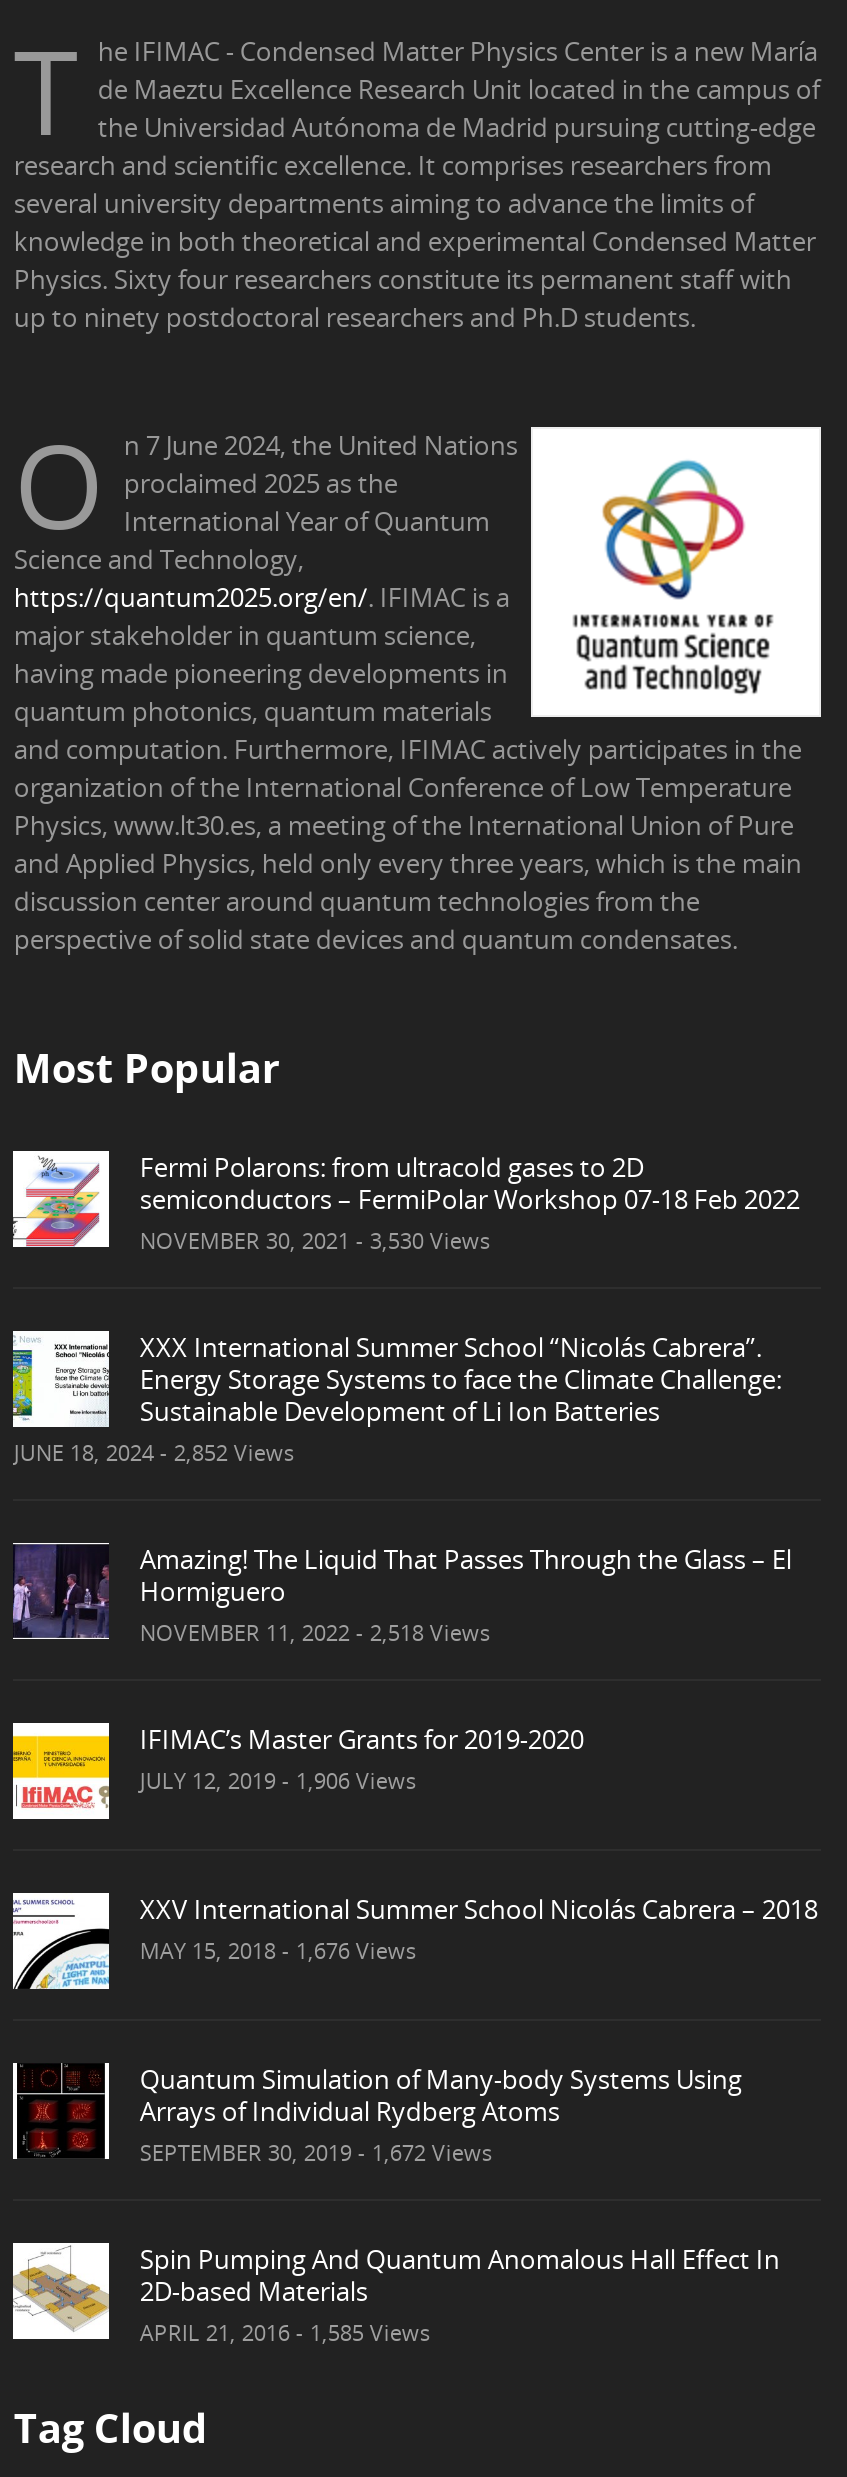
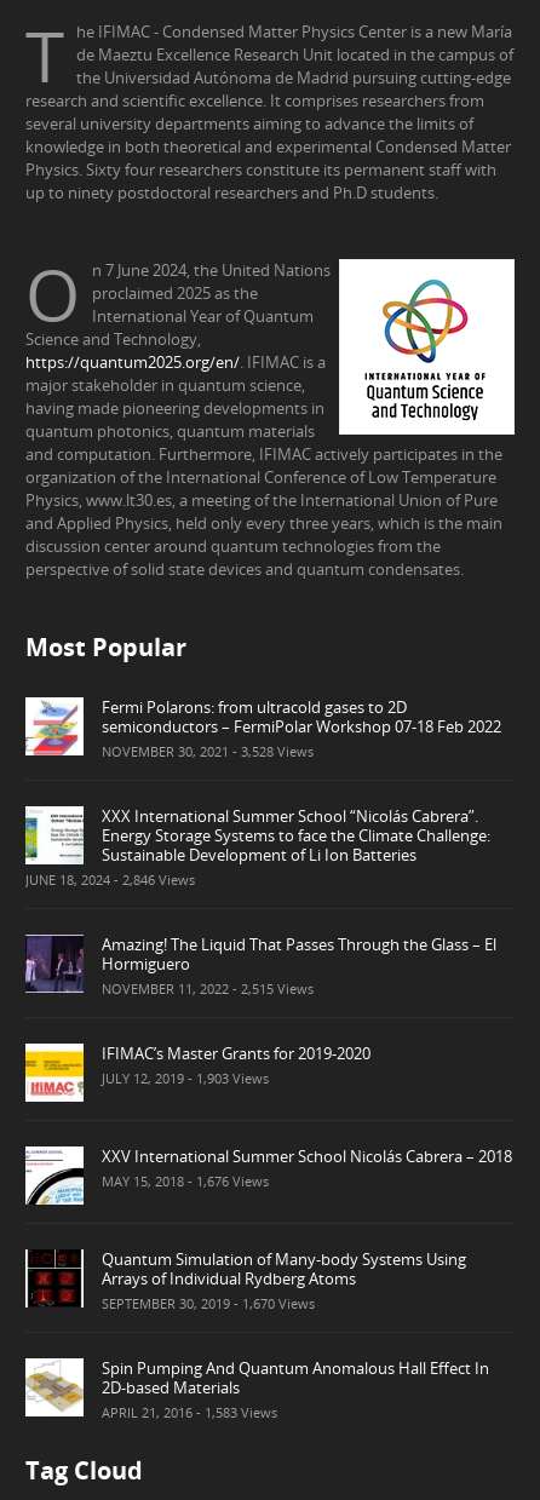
- NOVEMBER 30, 2021 - 3,530 Views
+ NOVEMBER 30, 2021 - 3,528 Views

- JUNE 18, 2024 - 2,852 Views
+ JUNE 18, 2024 - 2,846 Views

- NOVEMBER 11, 2022 - 2,518 Views
+ NOVEMBER 11, 2022 - 2,515 Views

- JULY 12, 2019 - 1,906 Views
+ JULY 12, 2019 - 1,903 Views

- SEPTEMBER 30, 2019 - 1,672 Views
+ SEPTEMBER 30, 2019 - 1,670 Views

- APRIL 21, 2016 - 1,585 Views
+ APRIL 21, 2016 - 1,583 Views
